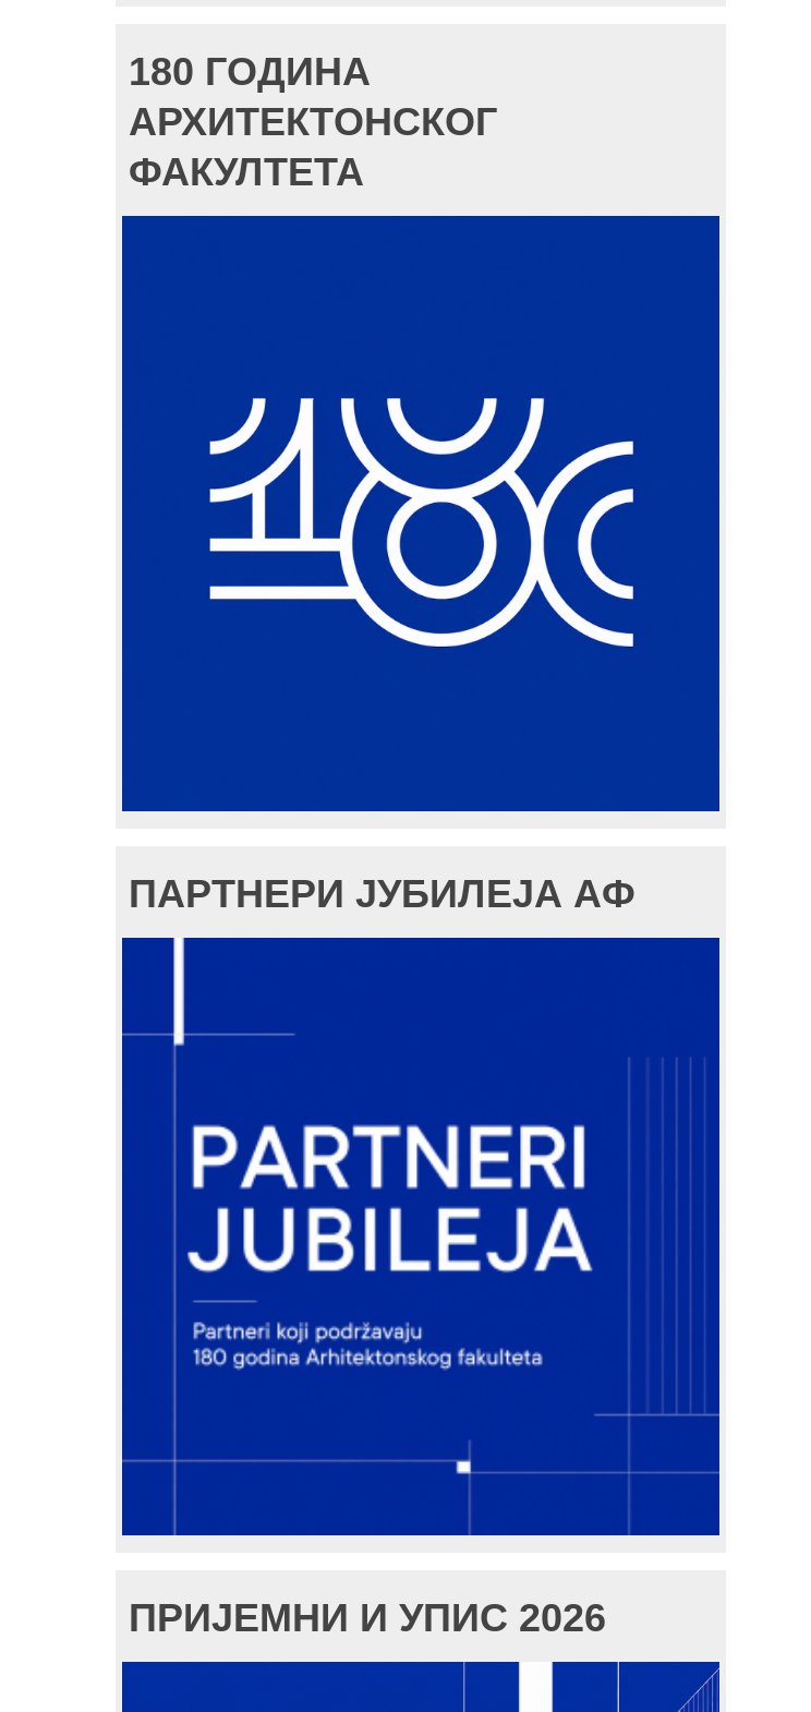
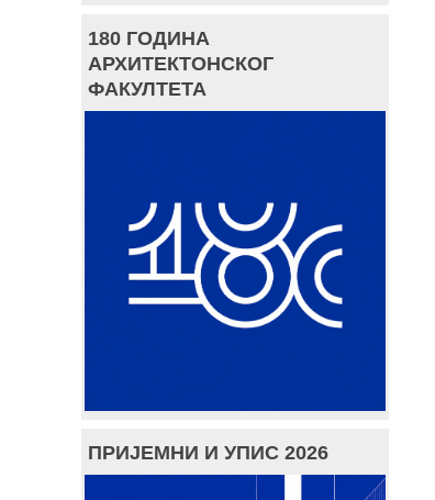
- ПАРТНЕРИ ЈУБИЛЕЈА АФ

- [image]
